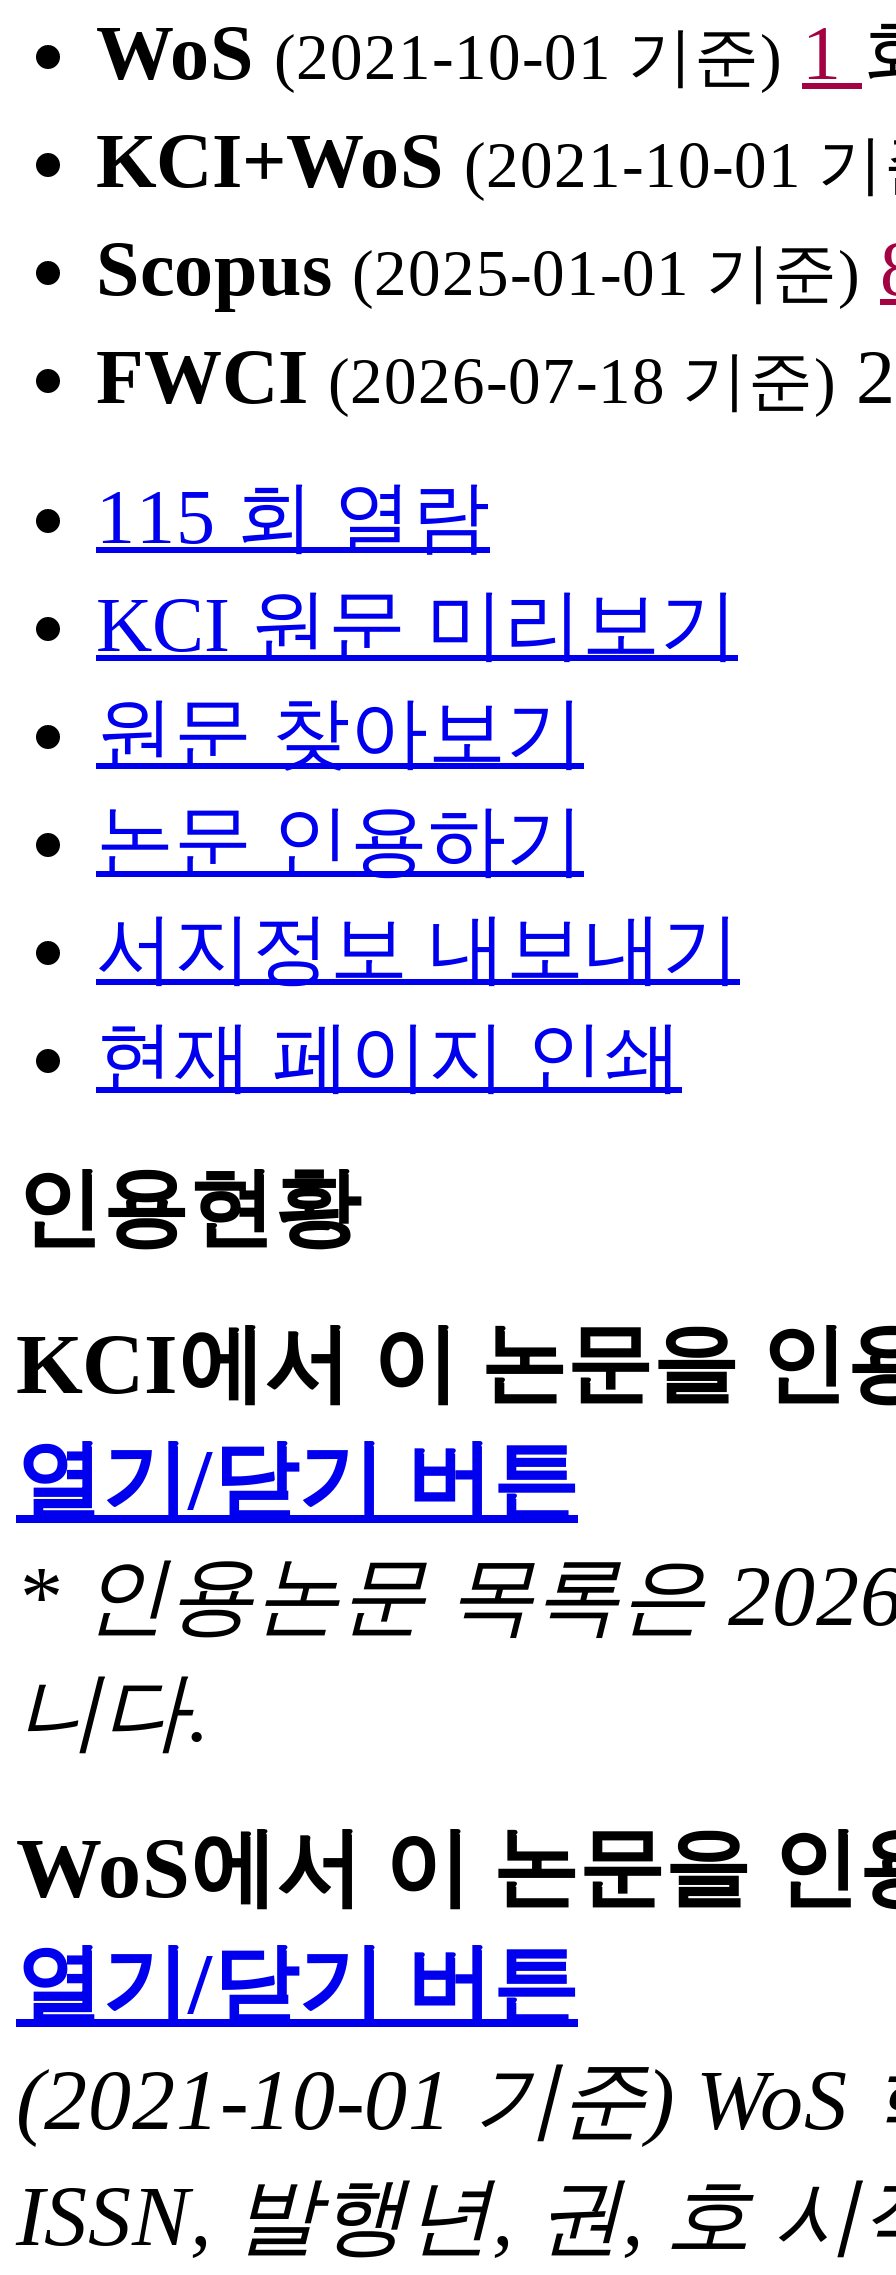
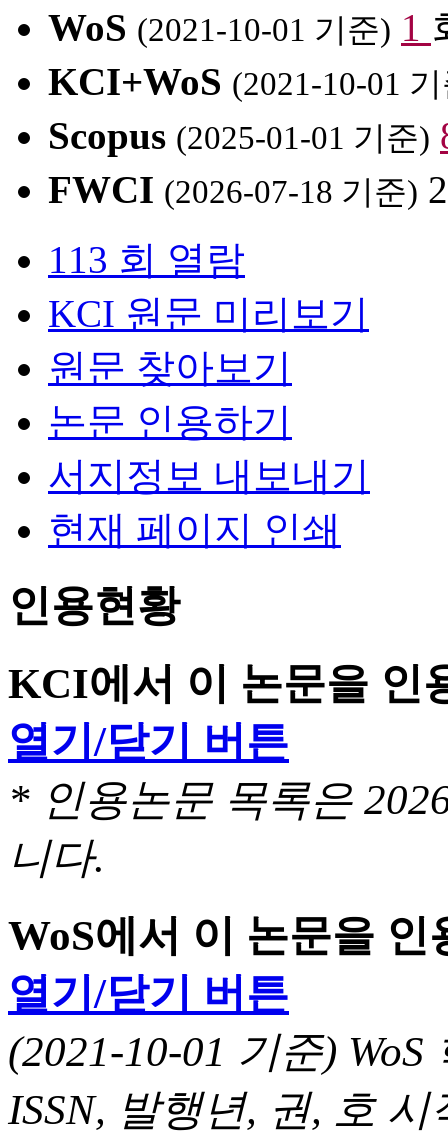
- 115 회 열람
+ 113 회 열람
